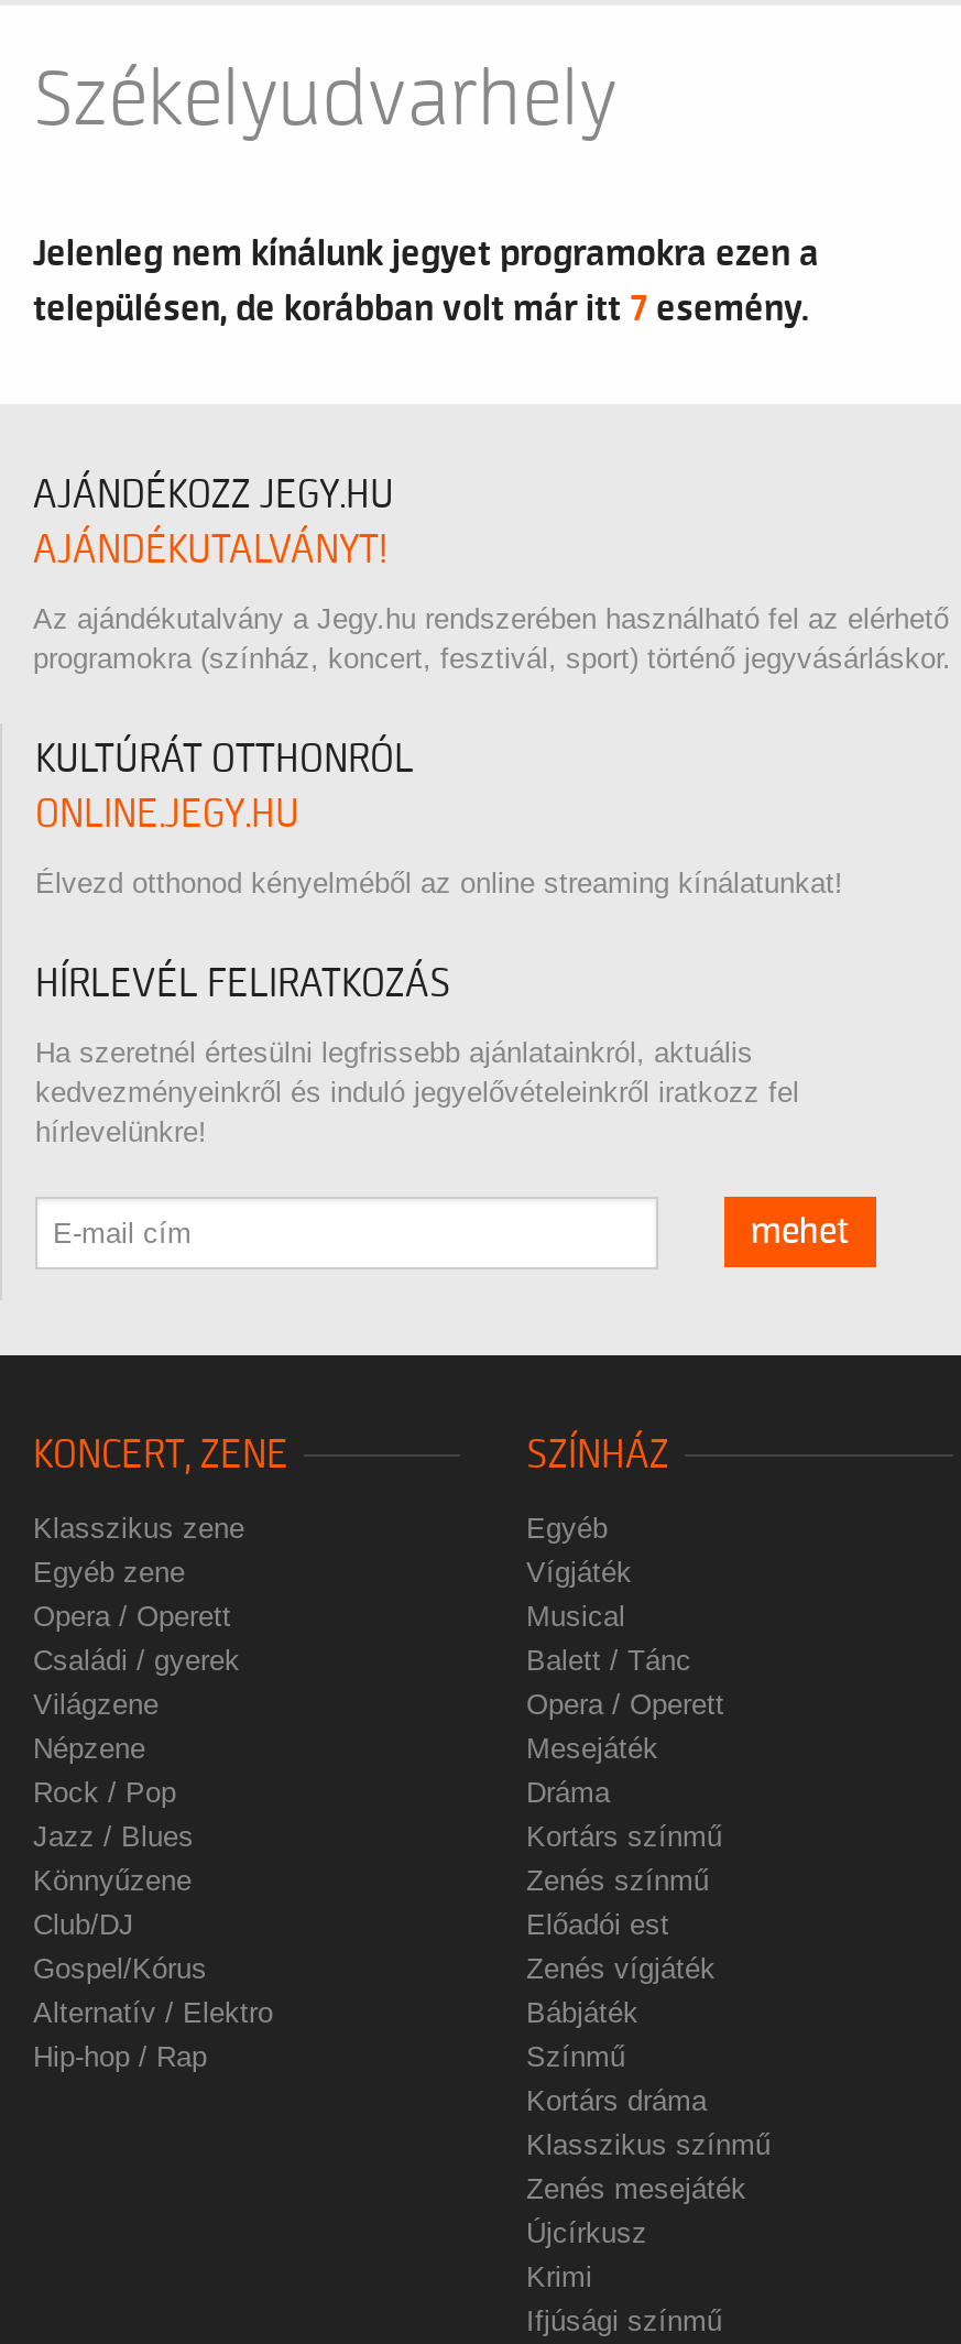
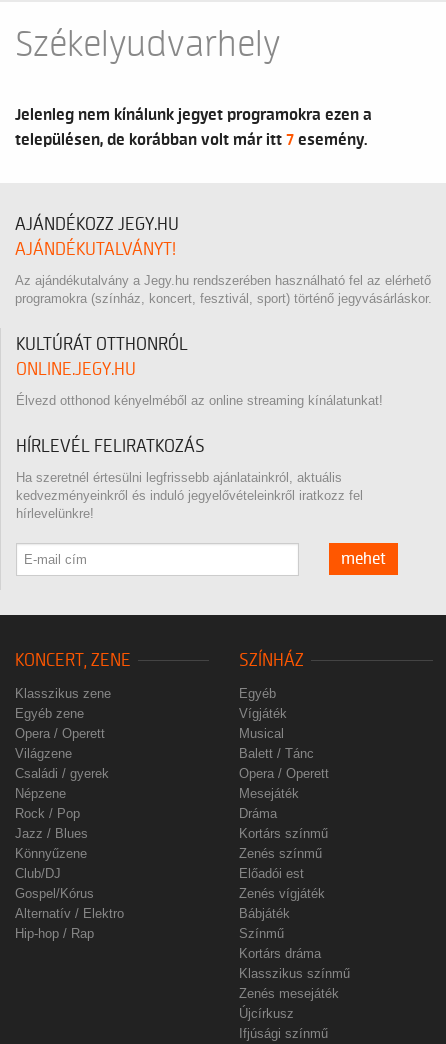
moved down: Családi / gyerek

- Krimi
